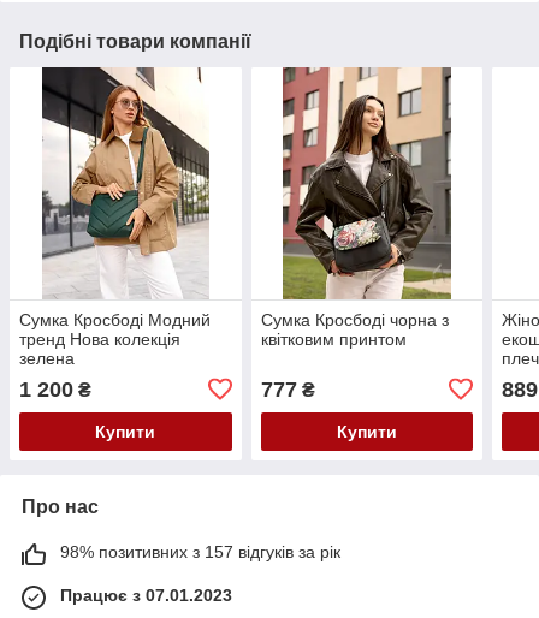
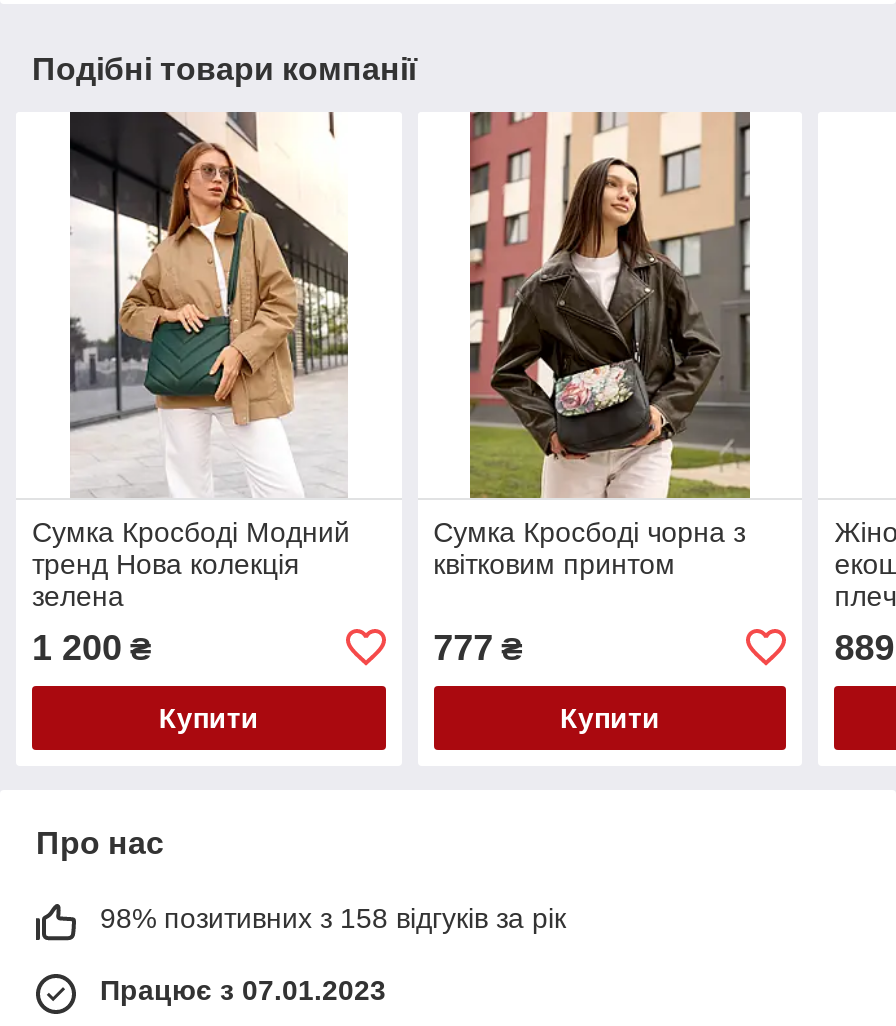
- 98% позитивних з 157 відгуків за рік
+ 98% позитивних з 158 відгуків за рік
